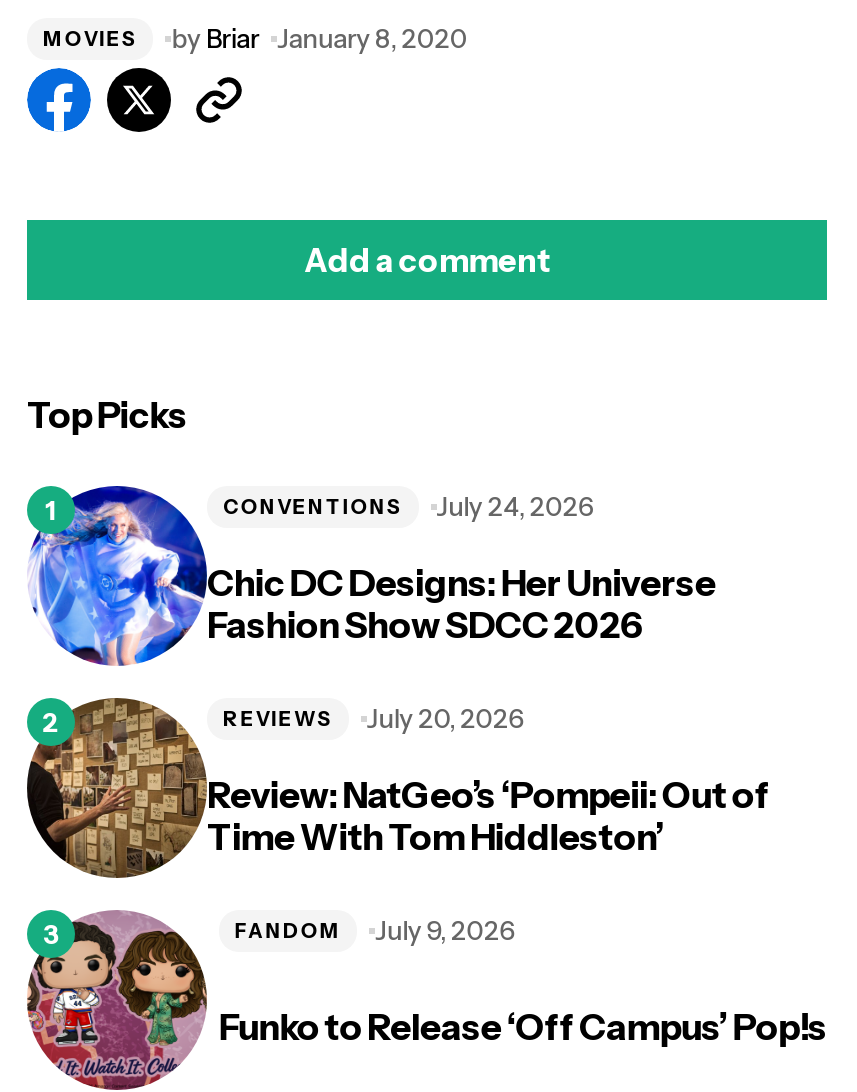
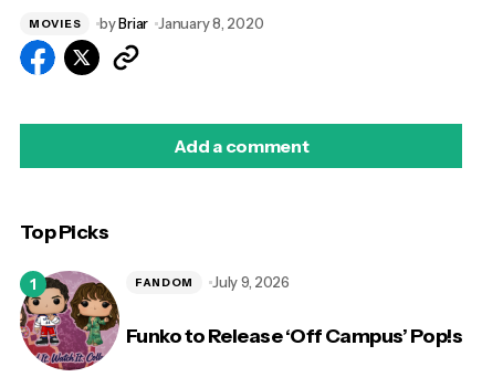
- [image]
- Chic DC Designs: Her Universe
- Fashion Show SDCC 2026

- CONVENTIONS
- July 24, 2026

- [image]
- Review: NatGeo’s ‘Pompeii: Out of
- Time With Tom Hiddleston’

- REVIEWS
- July 20, 2026
